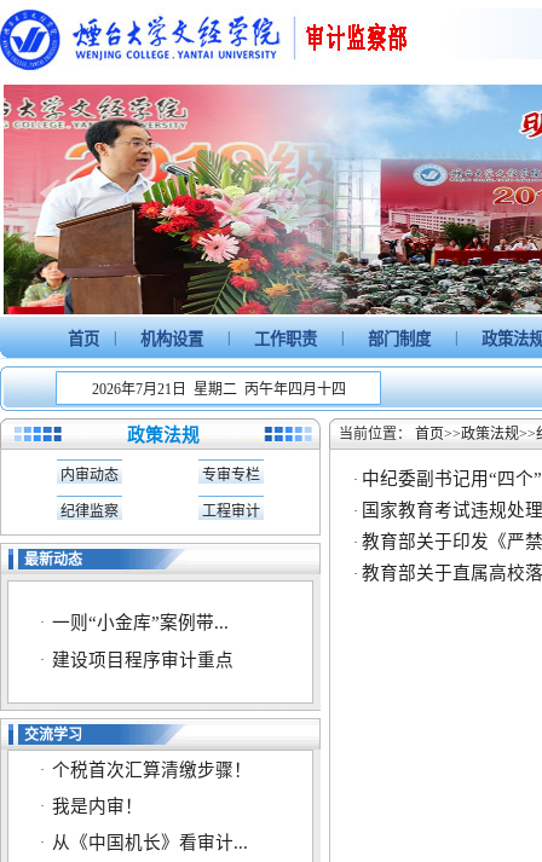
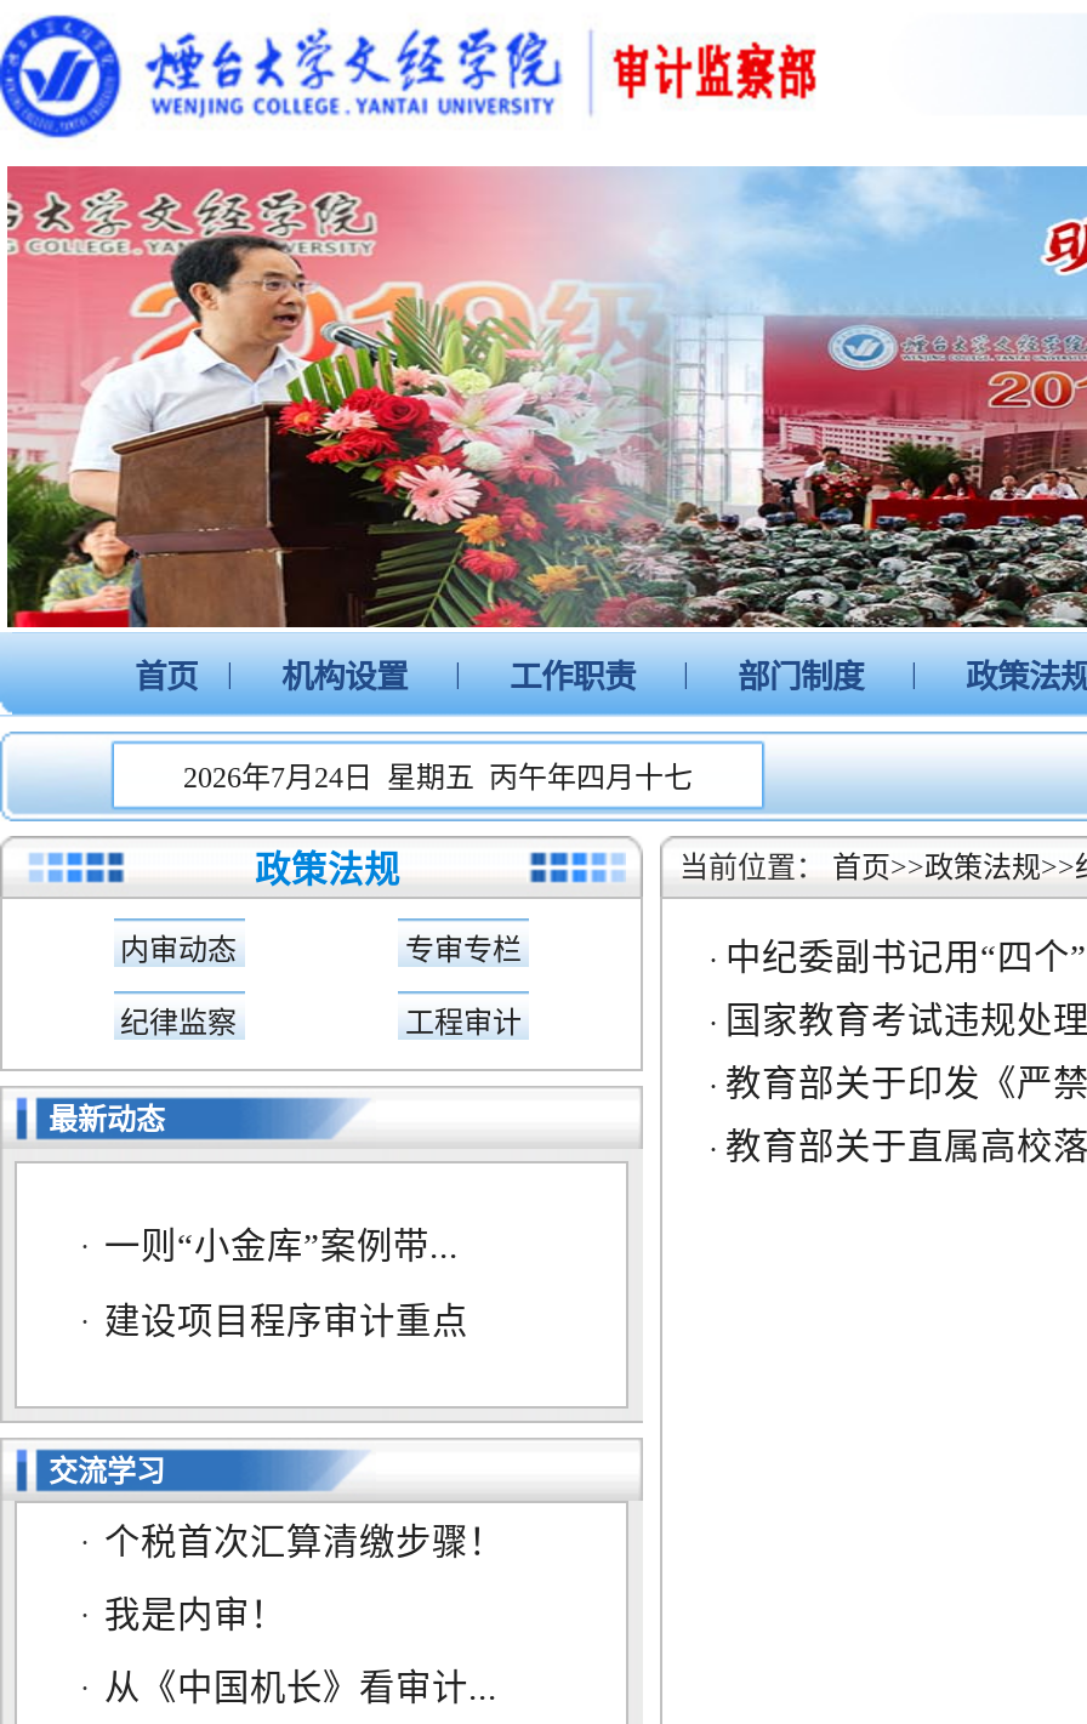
- 2026年7月21日 星期二 丙午年四月十四
+ 2026年7月24日 星期五 丙午年四月十七
